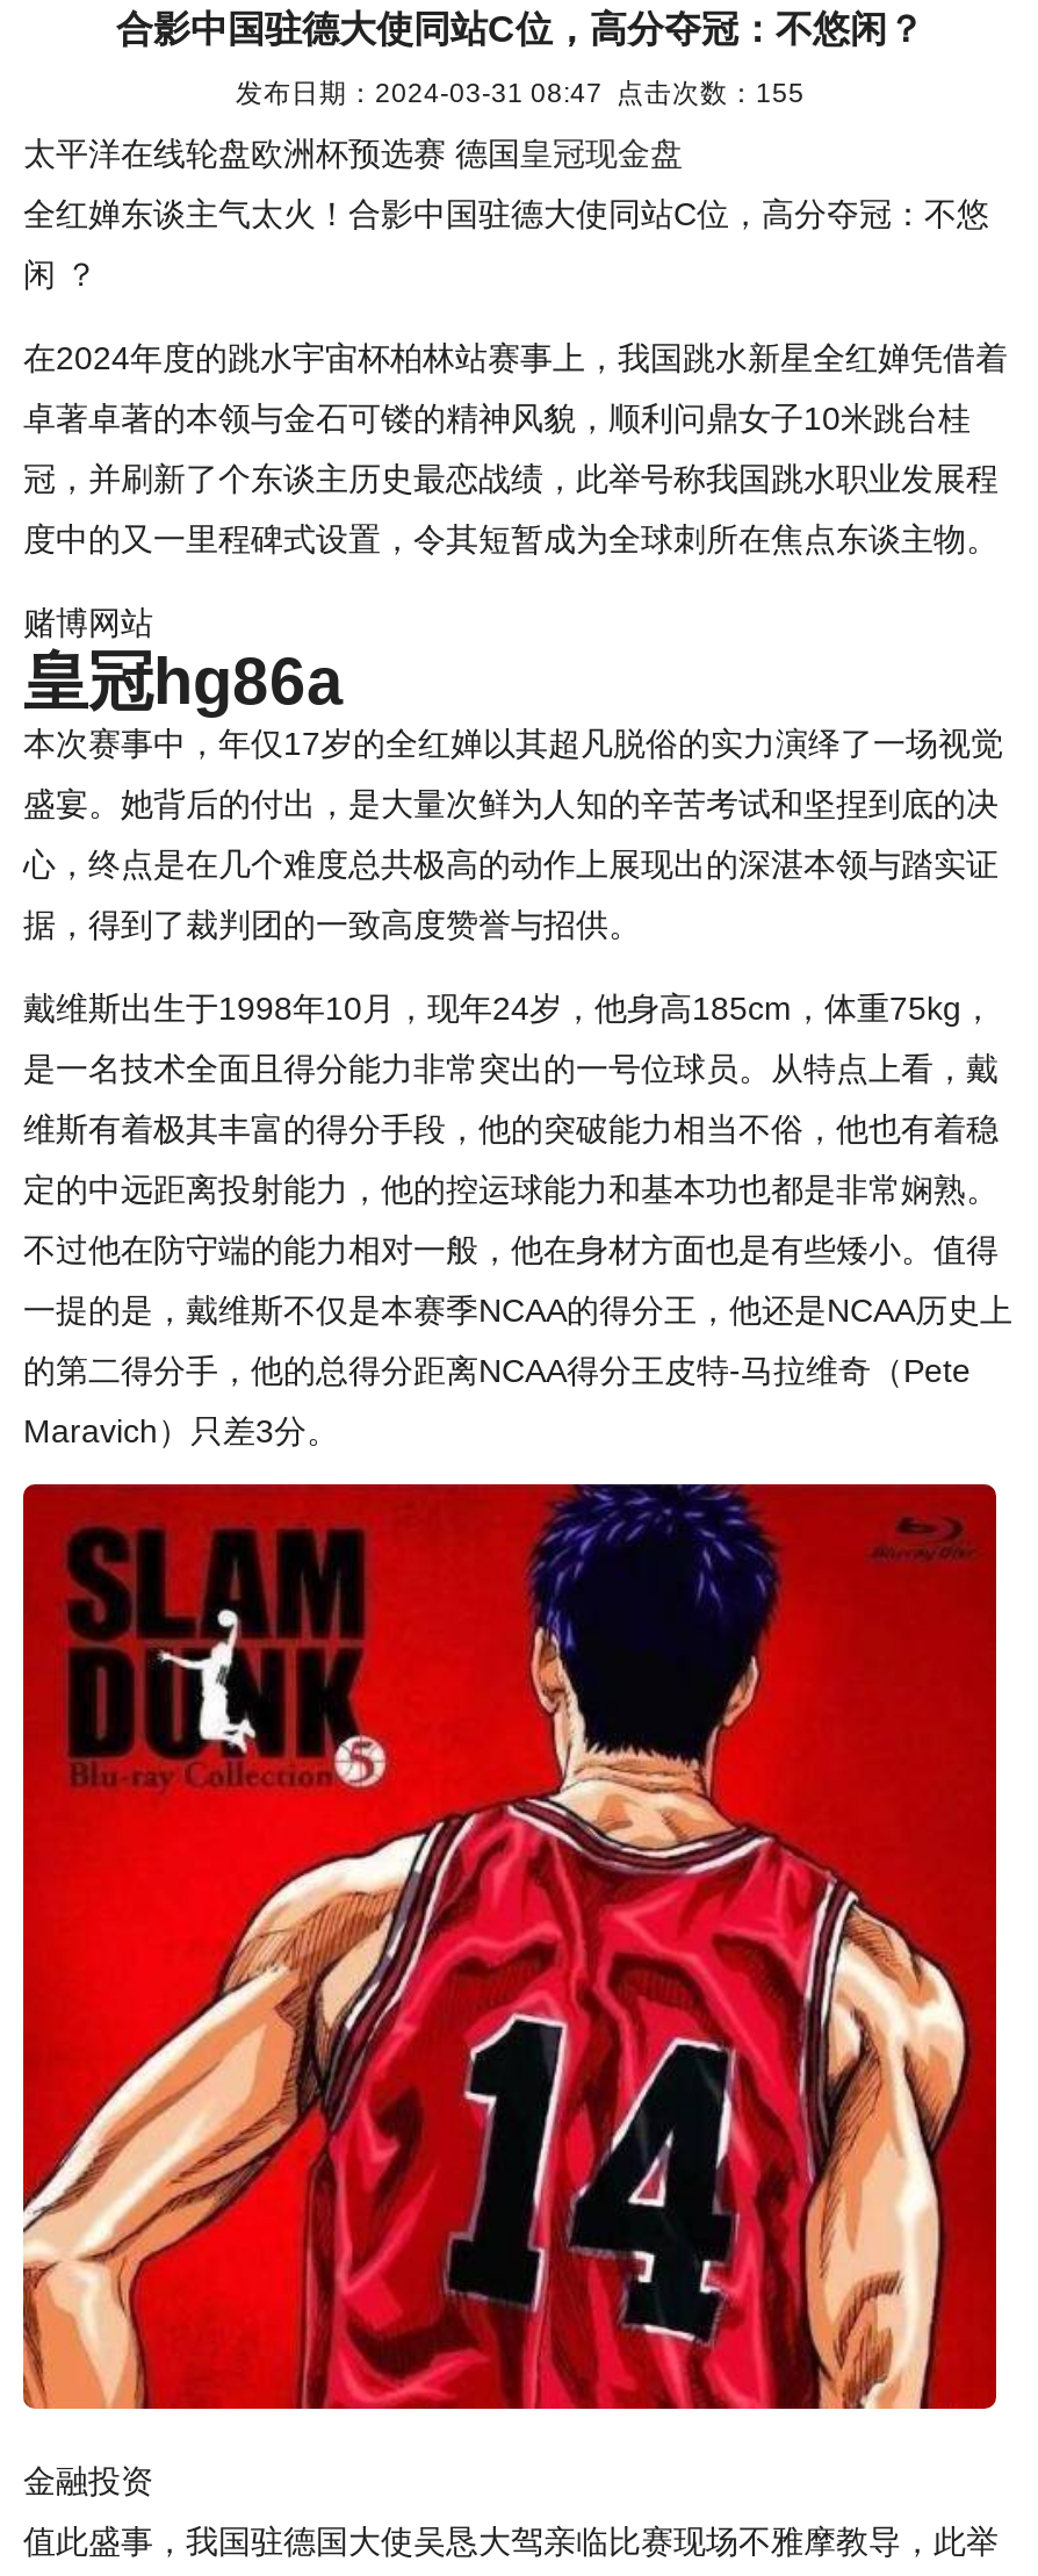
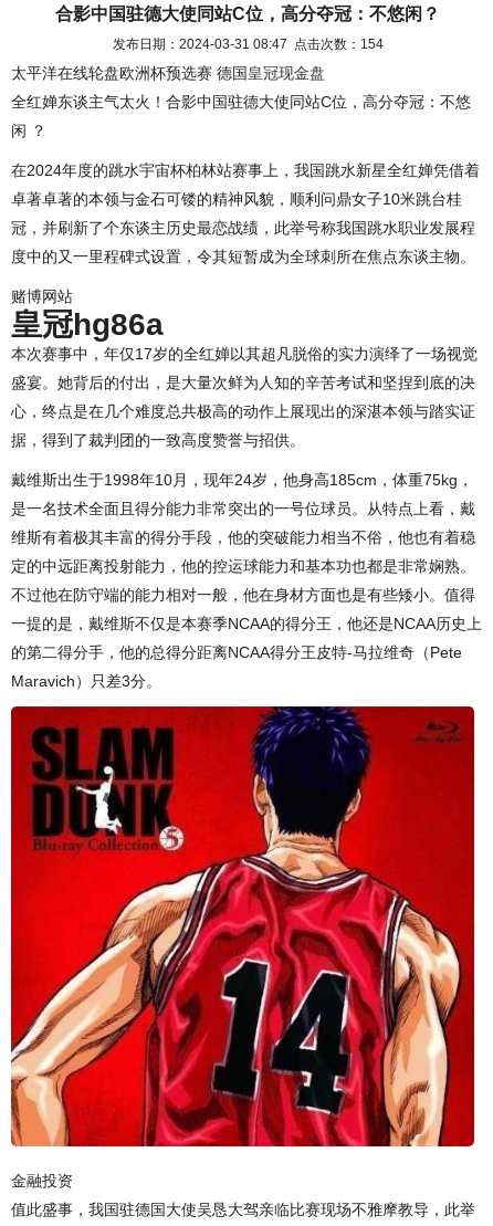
- 发布日期：2024-03-31 08:47 点击次数：155
+ 发布日期：2024-03-31 08:47 点击次数：154
